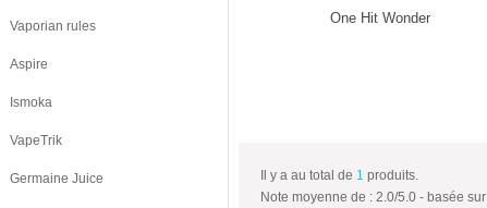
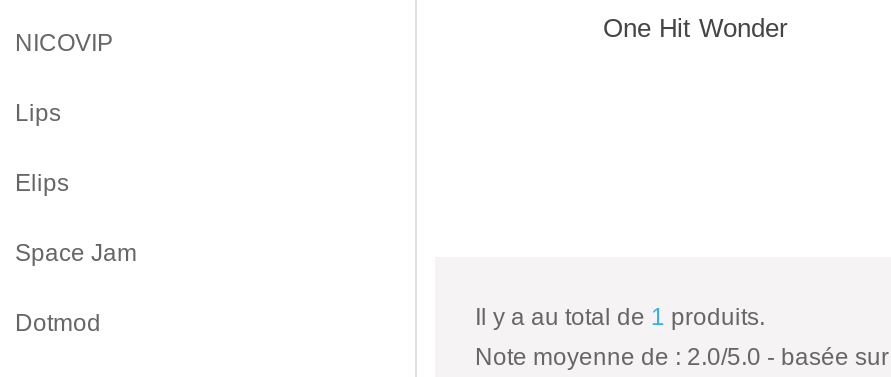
- Vaporian rules
+ NICOVIP

- Aspire
+ Lips

- Ismoka
+ Elips

- VapeTrik
+ Space Jam

- Germaine Juice
+ Dotmod
